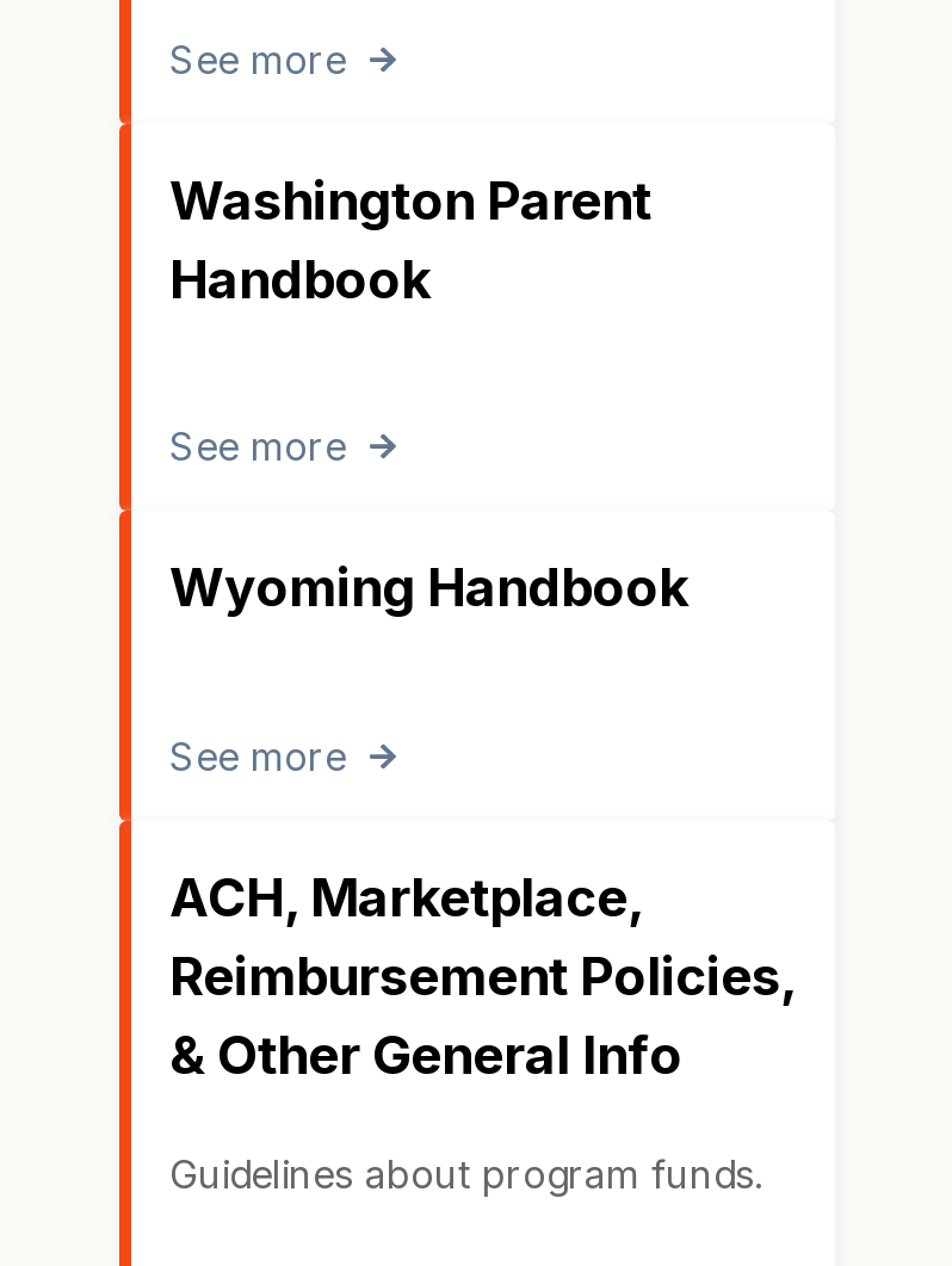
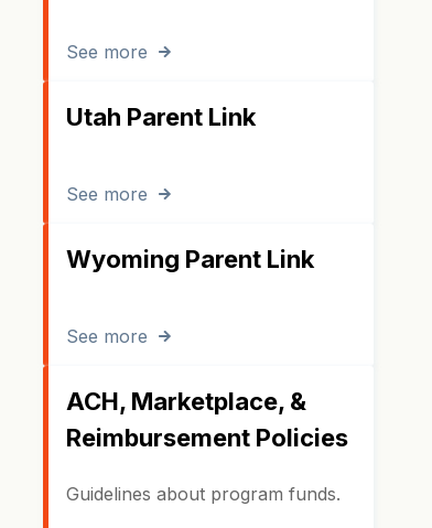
- Washington Parent
- Handbook
+ Utah Parent Link

- Wyoming Handbook
+ Wyoming Parent Link

- ACH, Marketplace,
- Reimbursement Policies,
- & Other General Info
+ ACH, Marketplace, &
+ Reimbursement Policies
